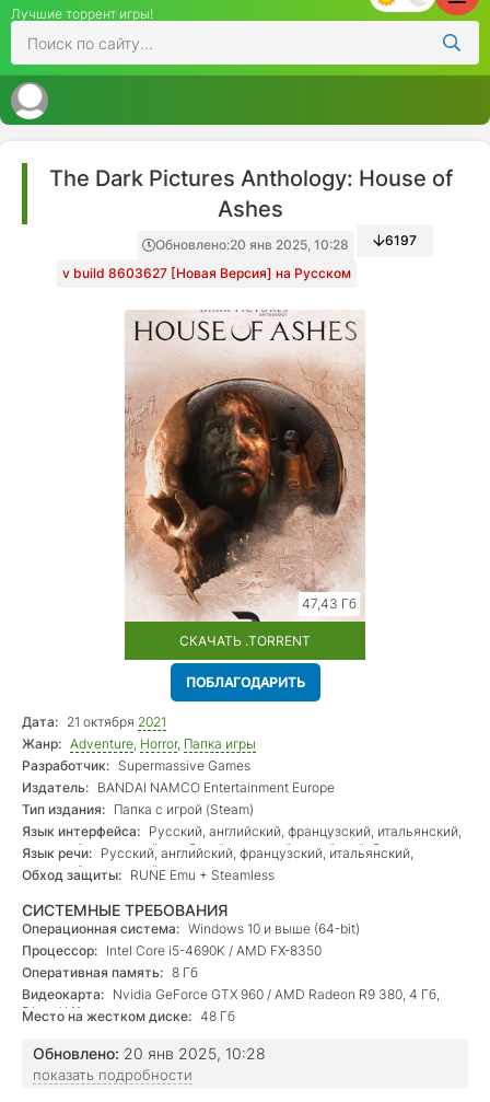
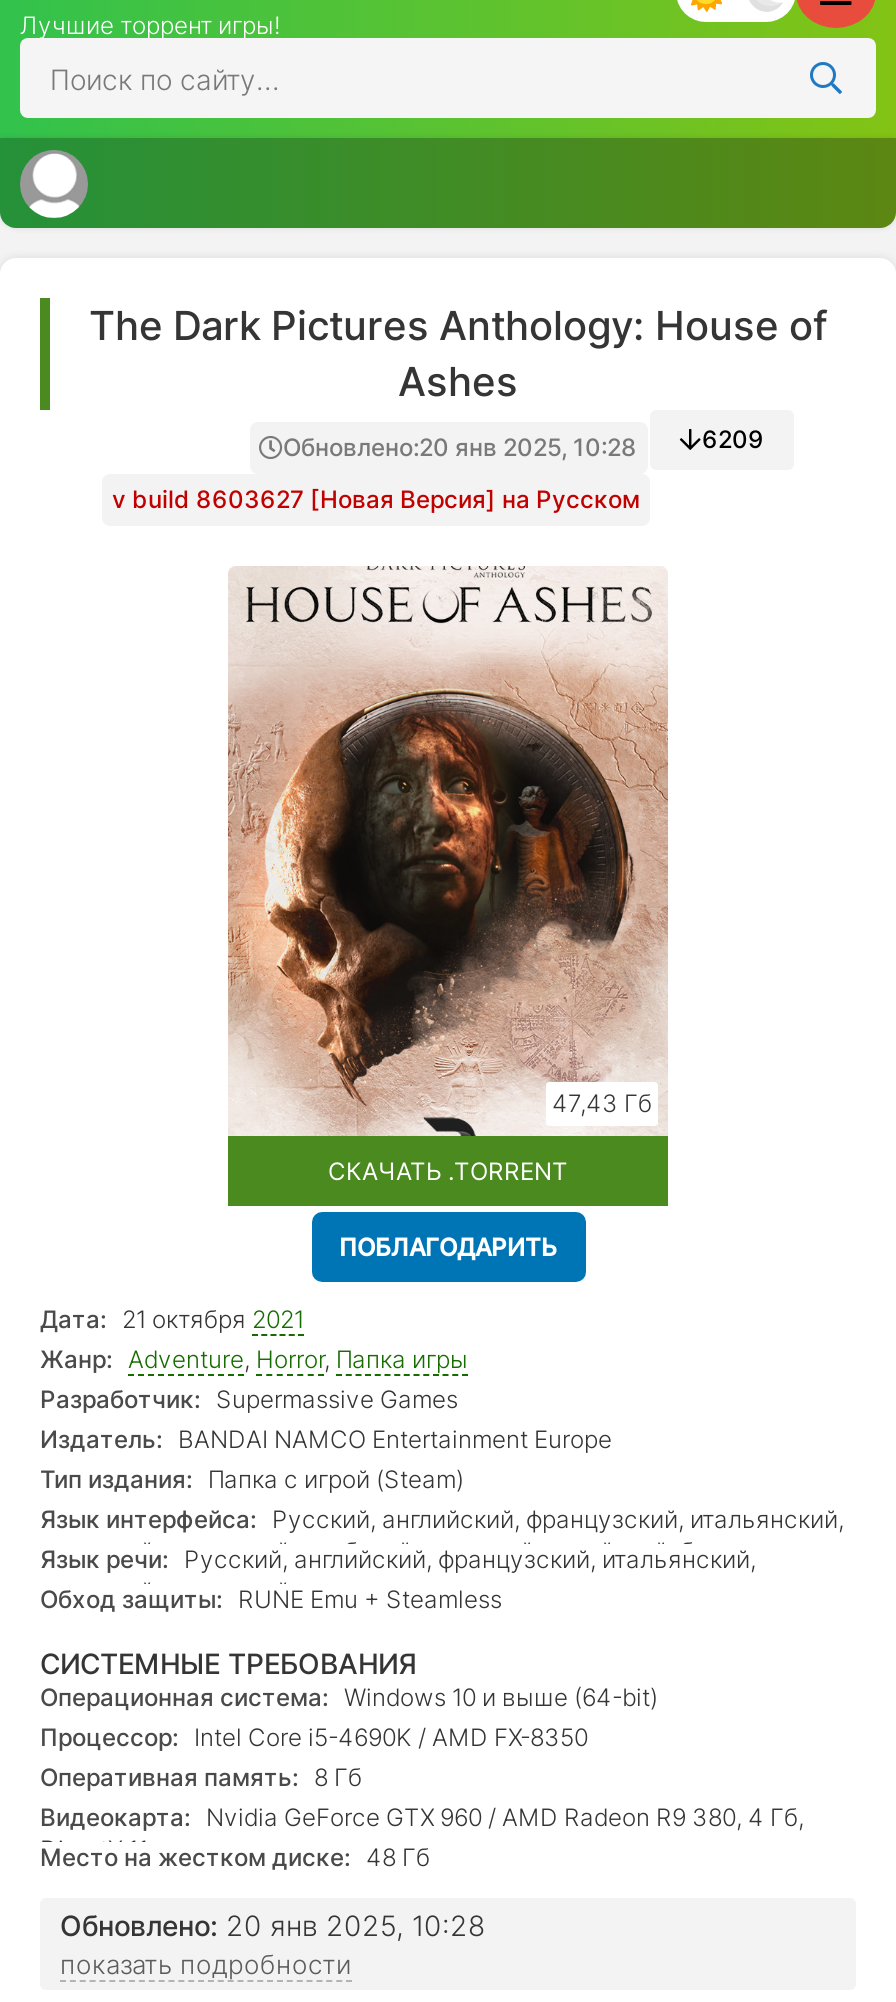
- 6197
+ 6209
